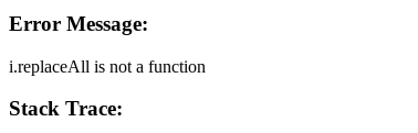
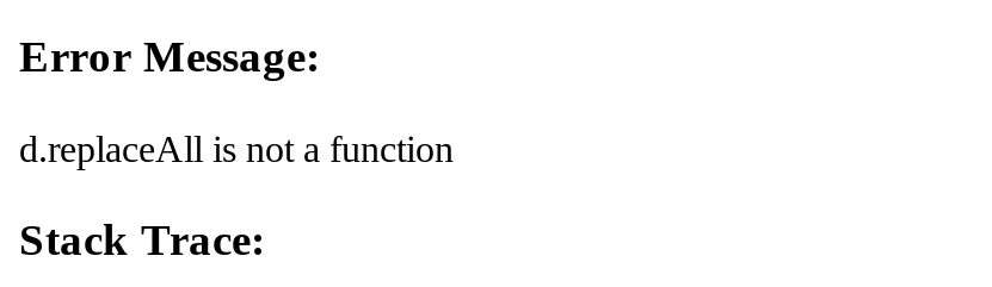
- i.replaceAll is not a function
+ d.replaceAll is not a function
